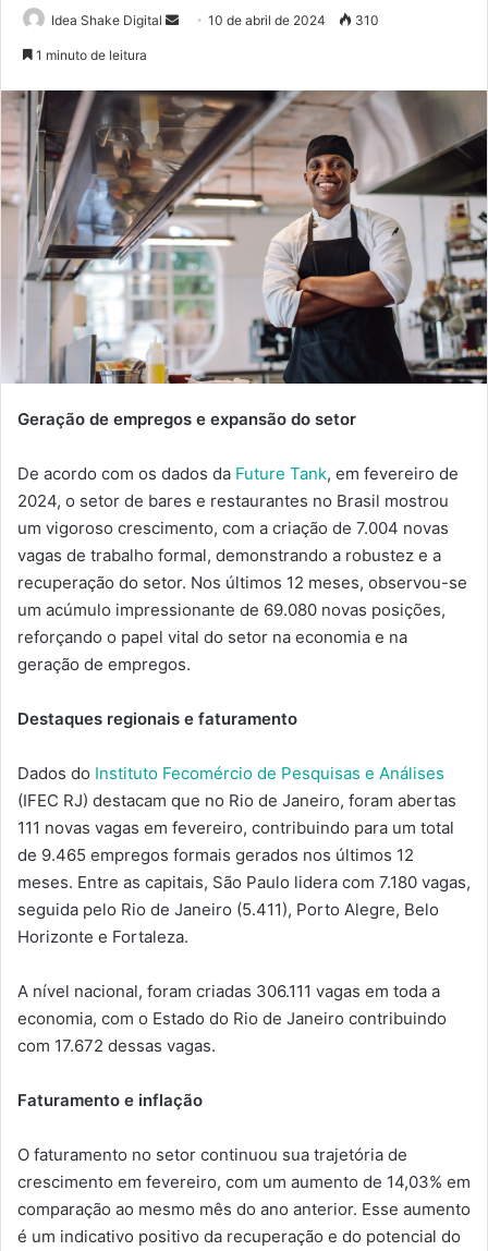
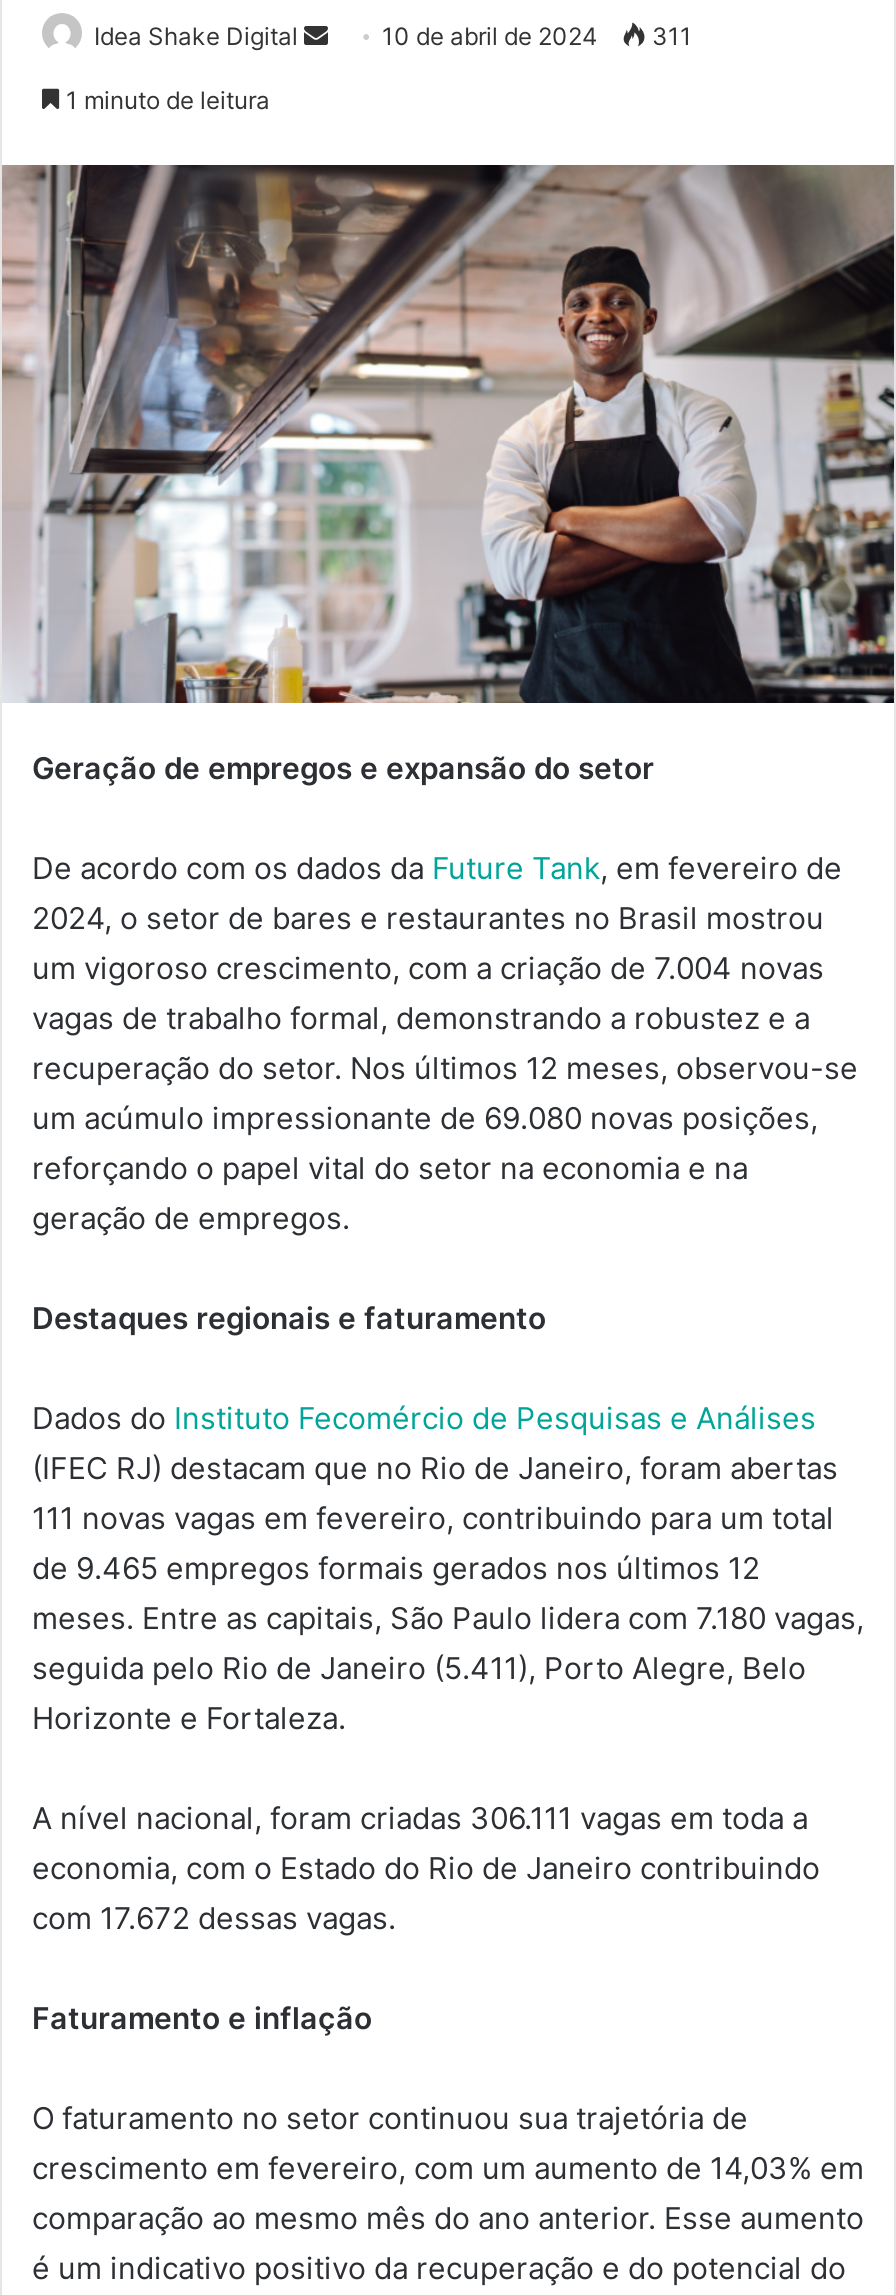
- 310
+ 311
